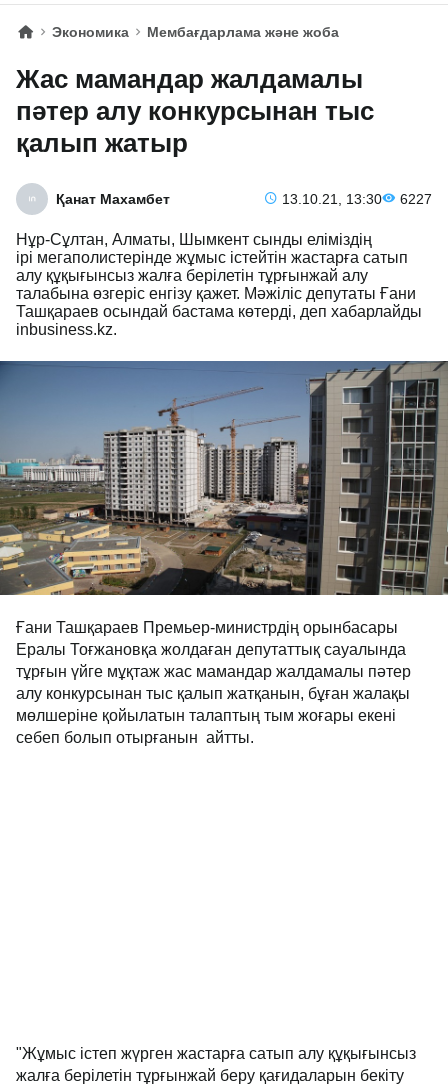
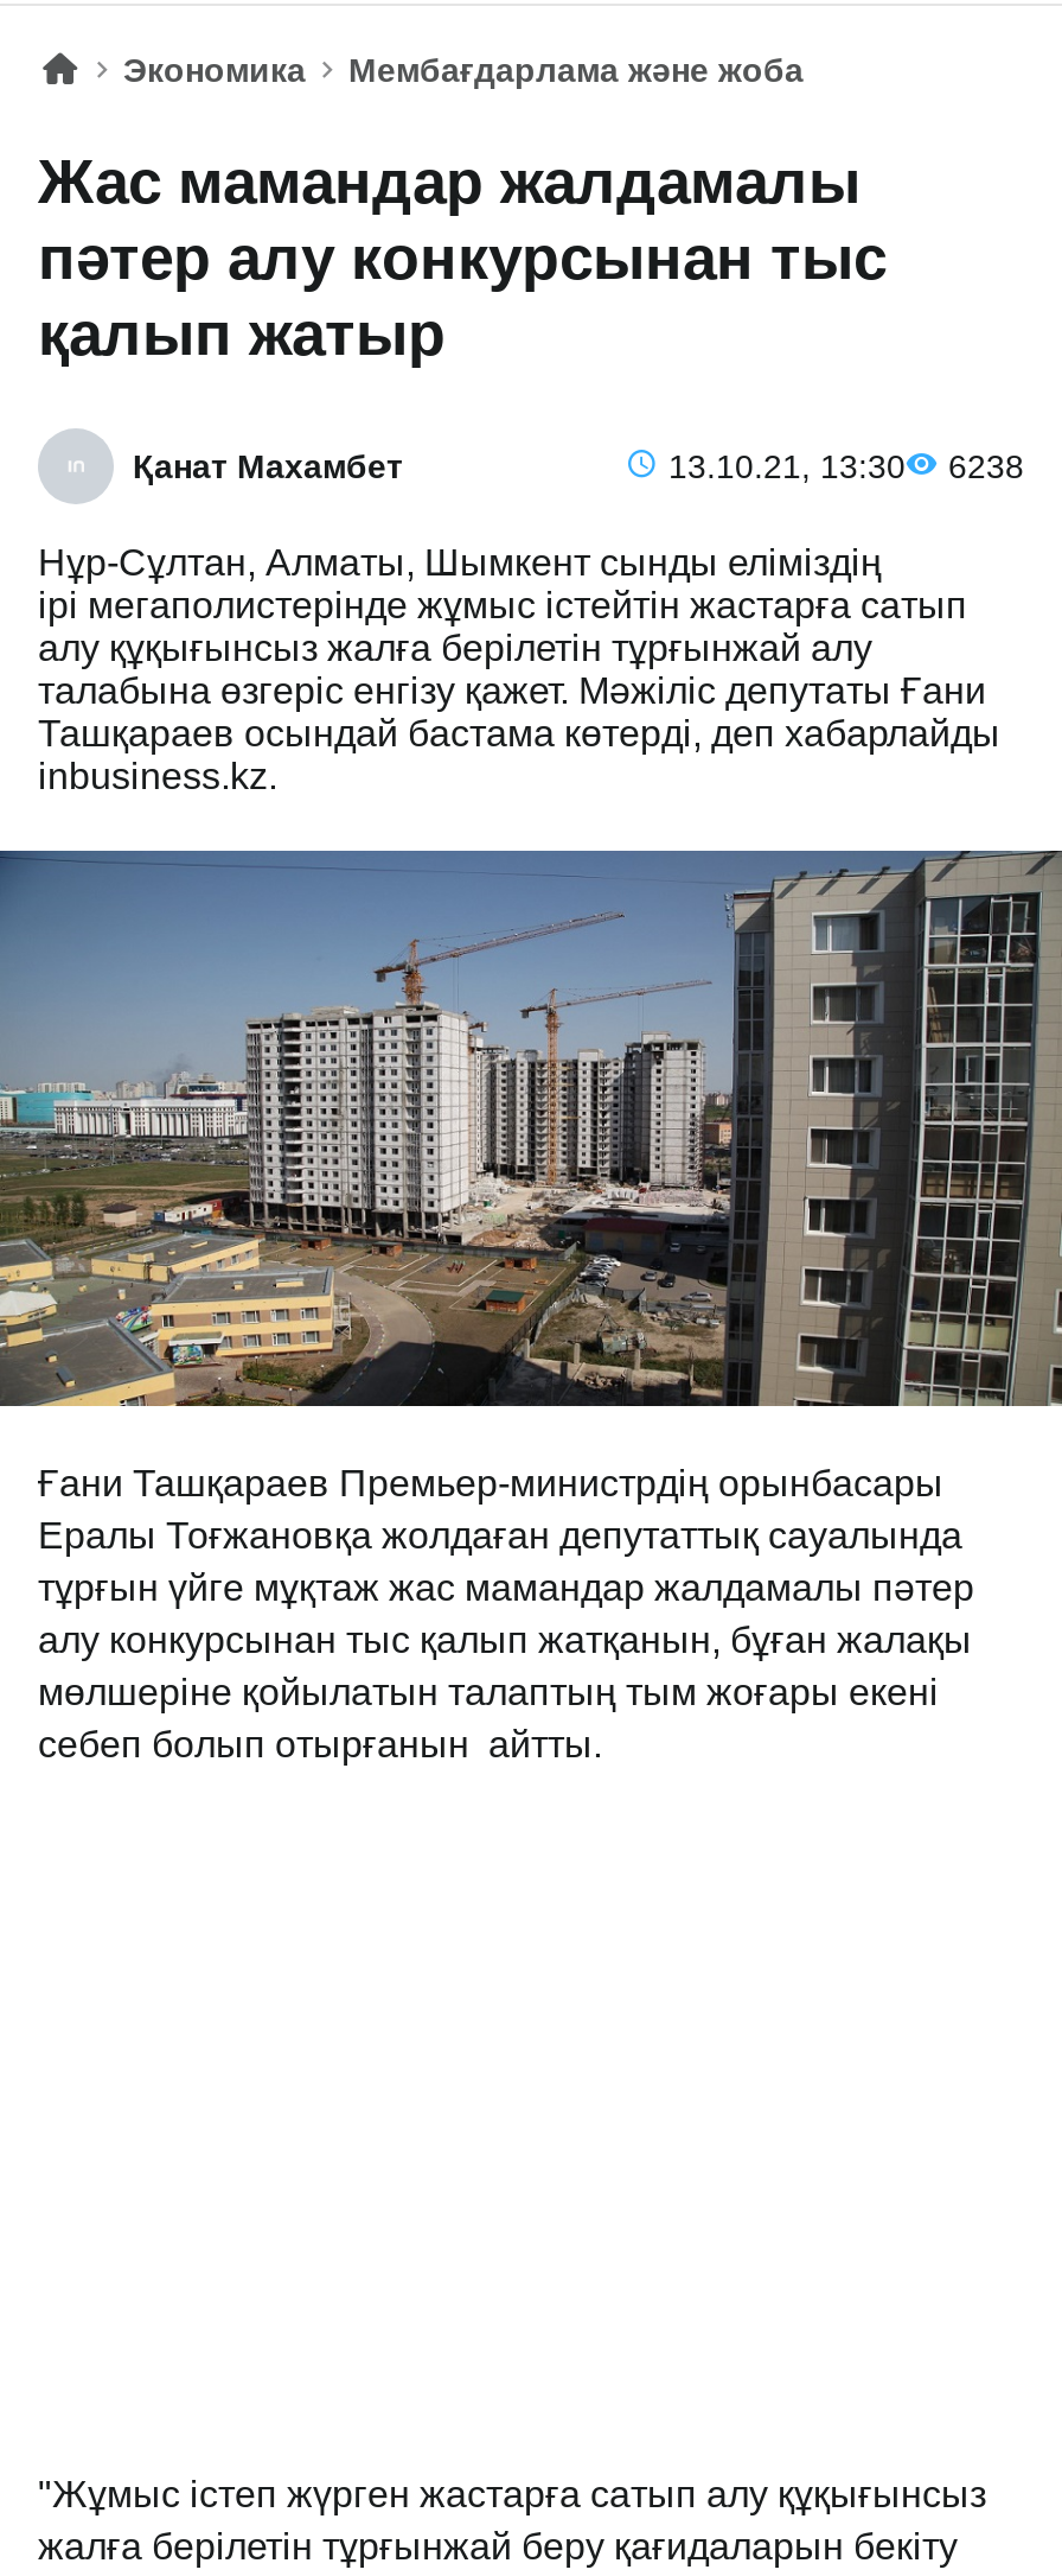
- 13.10.21, 13:30 6227
+ 13.10.21, 13:30 6238
